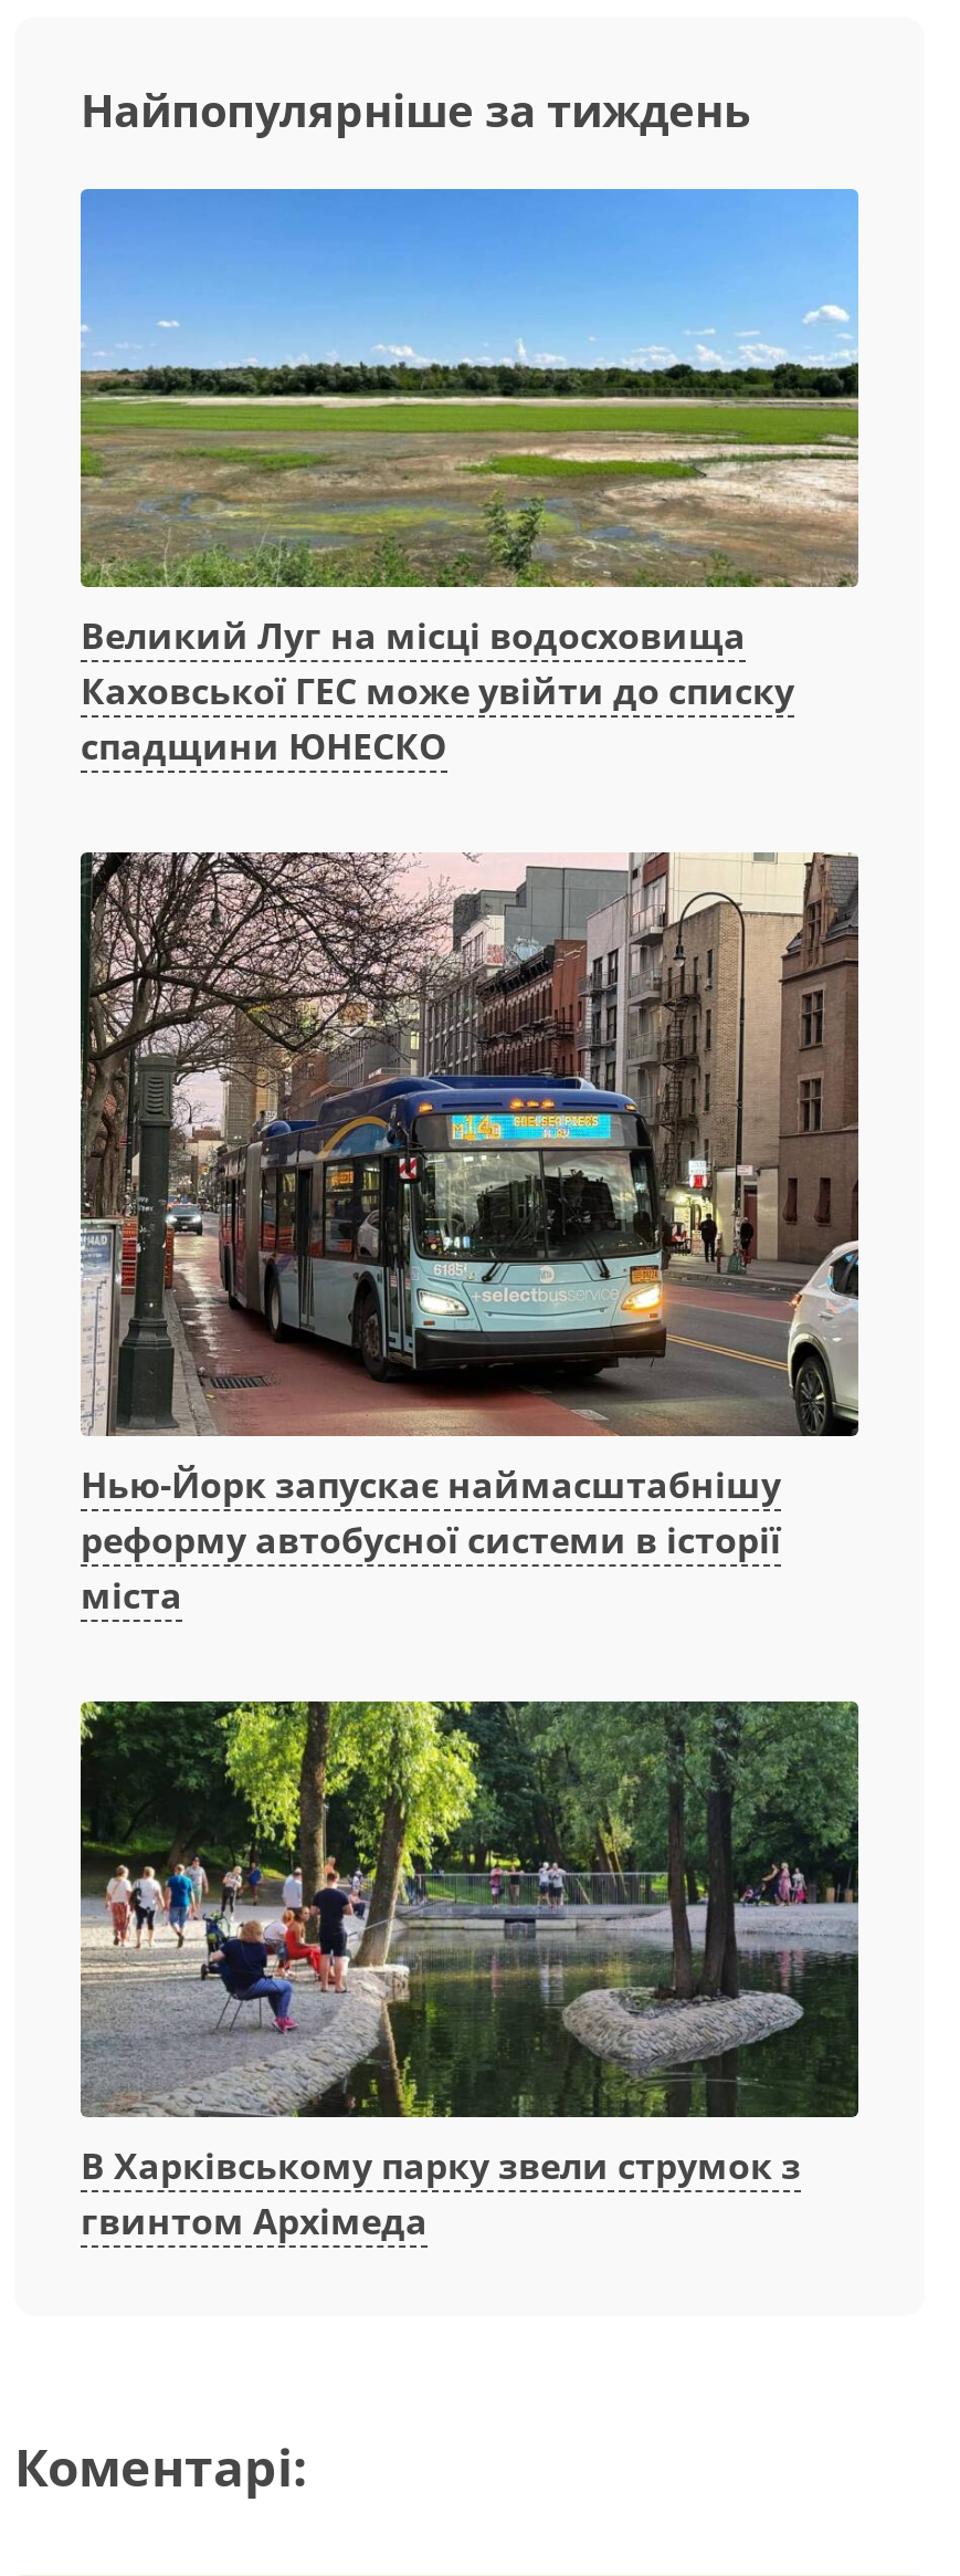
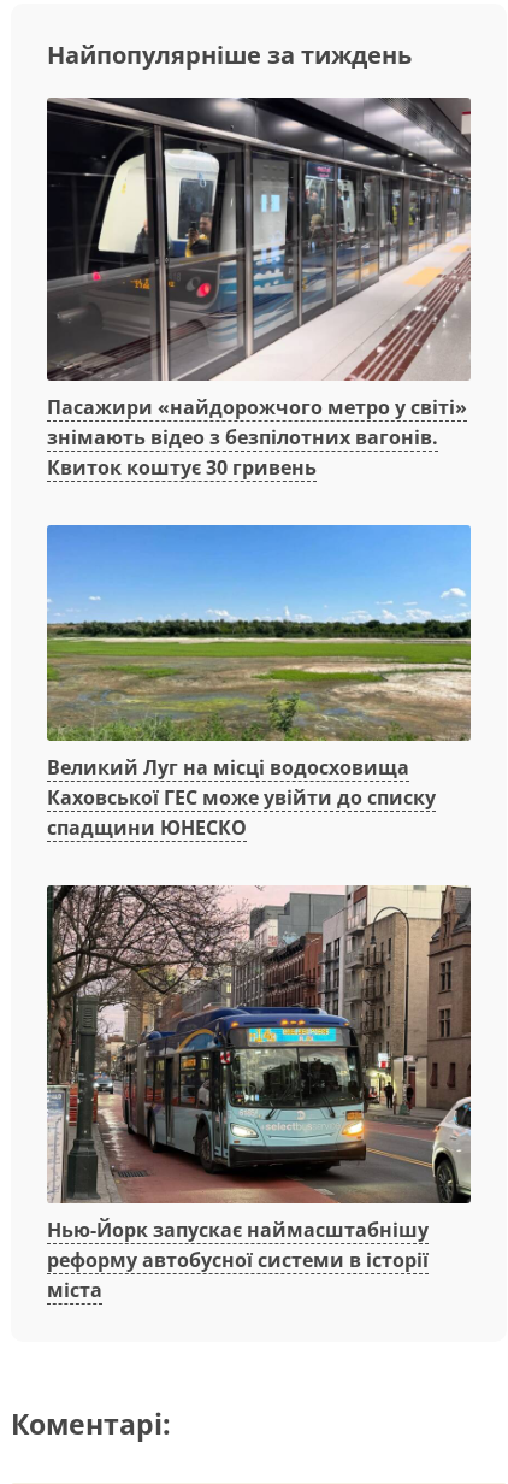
+ [image]
+ Пасажири «найдорожчого метро у світі»
+ знімають відео з безпілотних вагонів.
+ Квиток коштує 30 гривень

moved down: [image] | Великий Луг на місці водосховища | Каховської ГЕС може увійти до списку | спадщини ЮНЕСКО | Нью-Йорк запускає наймасштабнішу | реформу автобусної системи в історії | міста

- [image]
- В Харківському парку звели струмок з
- гвинтом Архімеда
